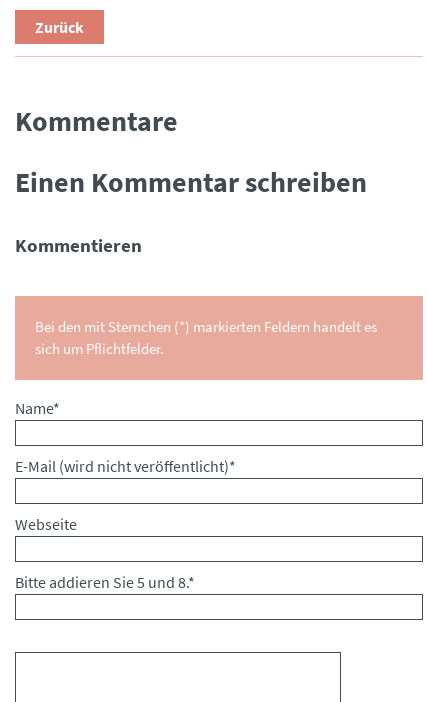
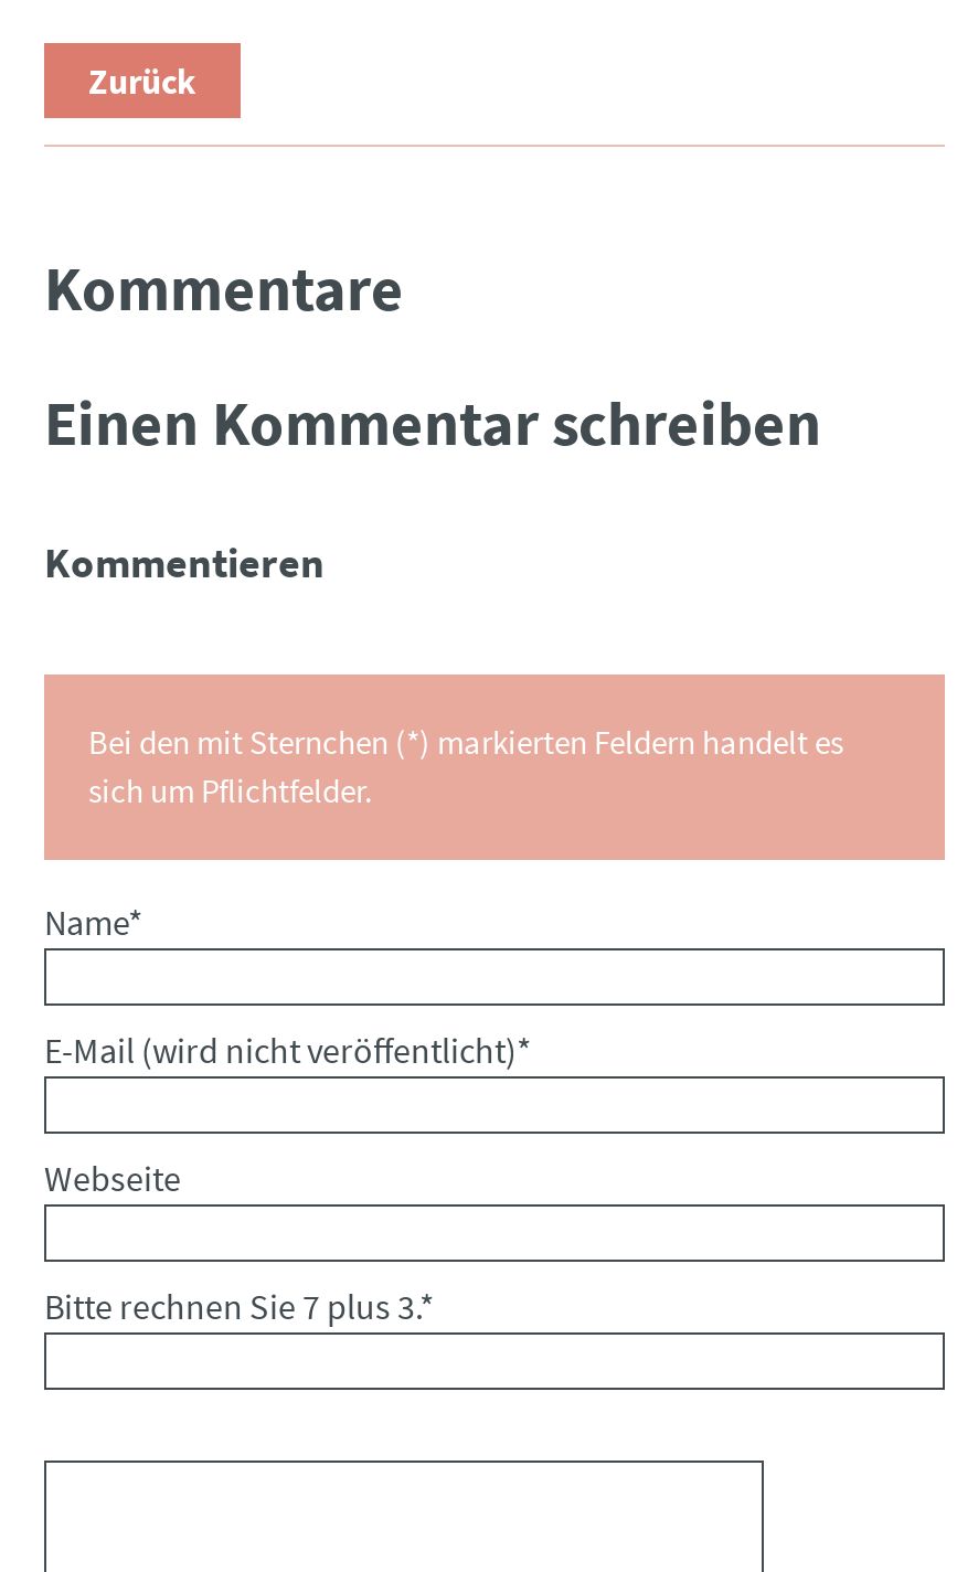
- Bitte addieren Sie 5 und 8.*
+ Bitte rechnen Sie 7 plus 3.*
